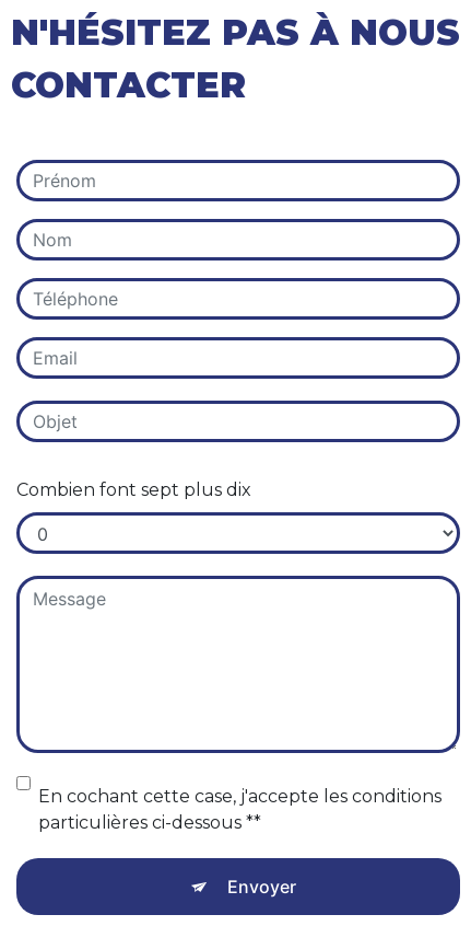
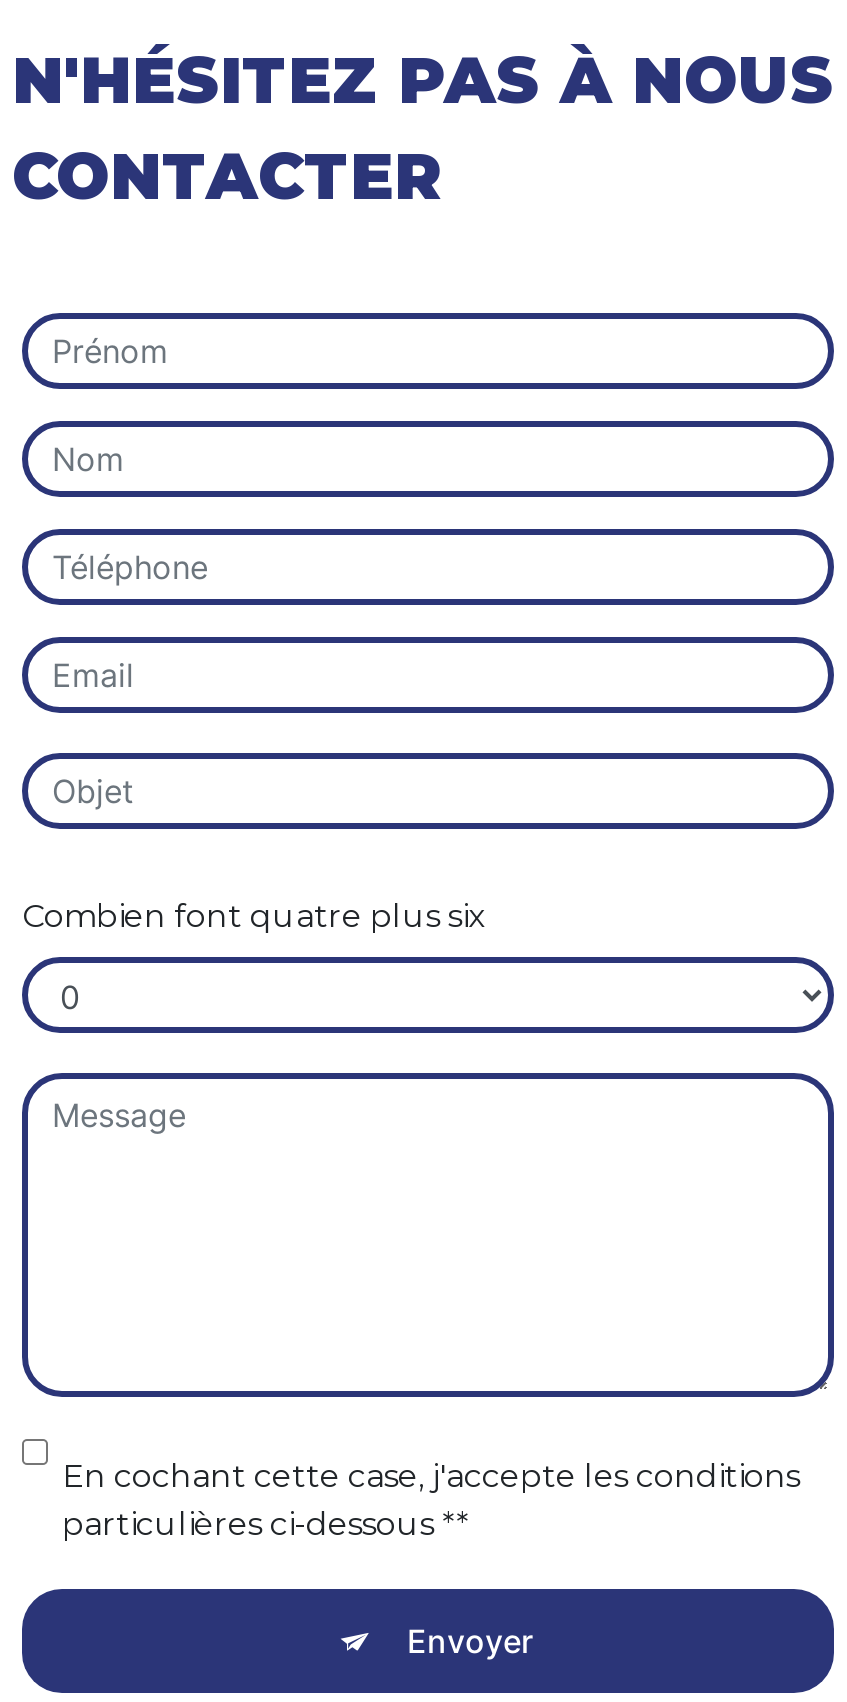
- Combien font sept plus dix
+ Combien font quatre plus six
